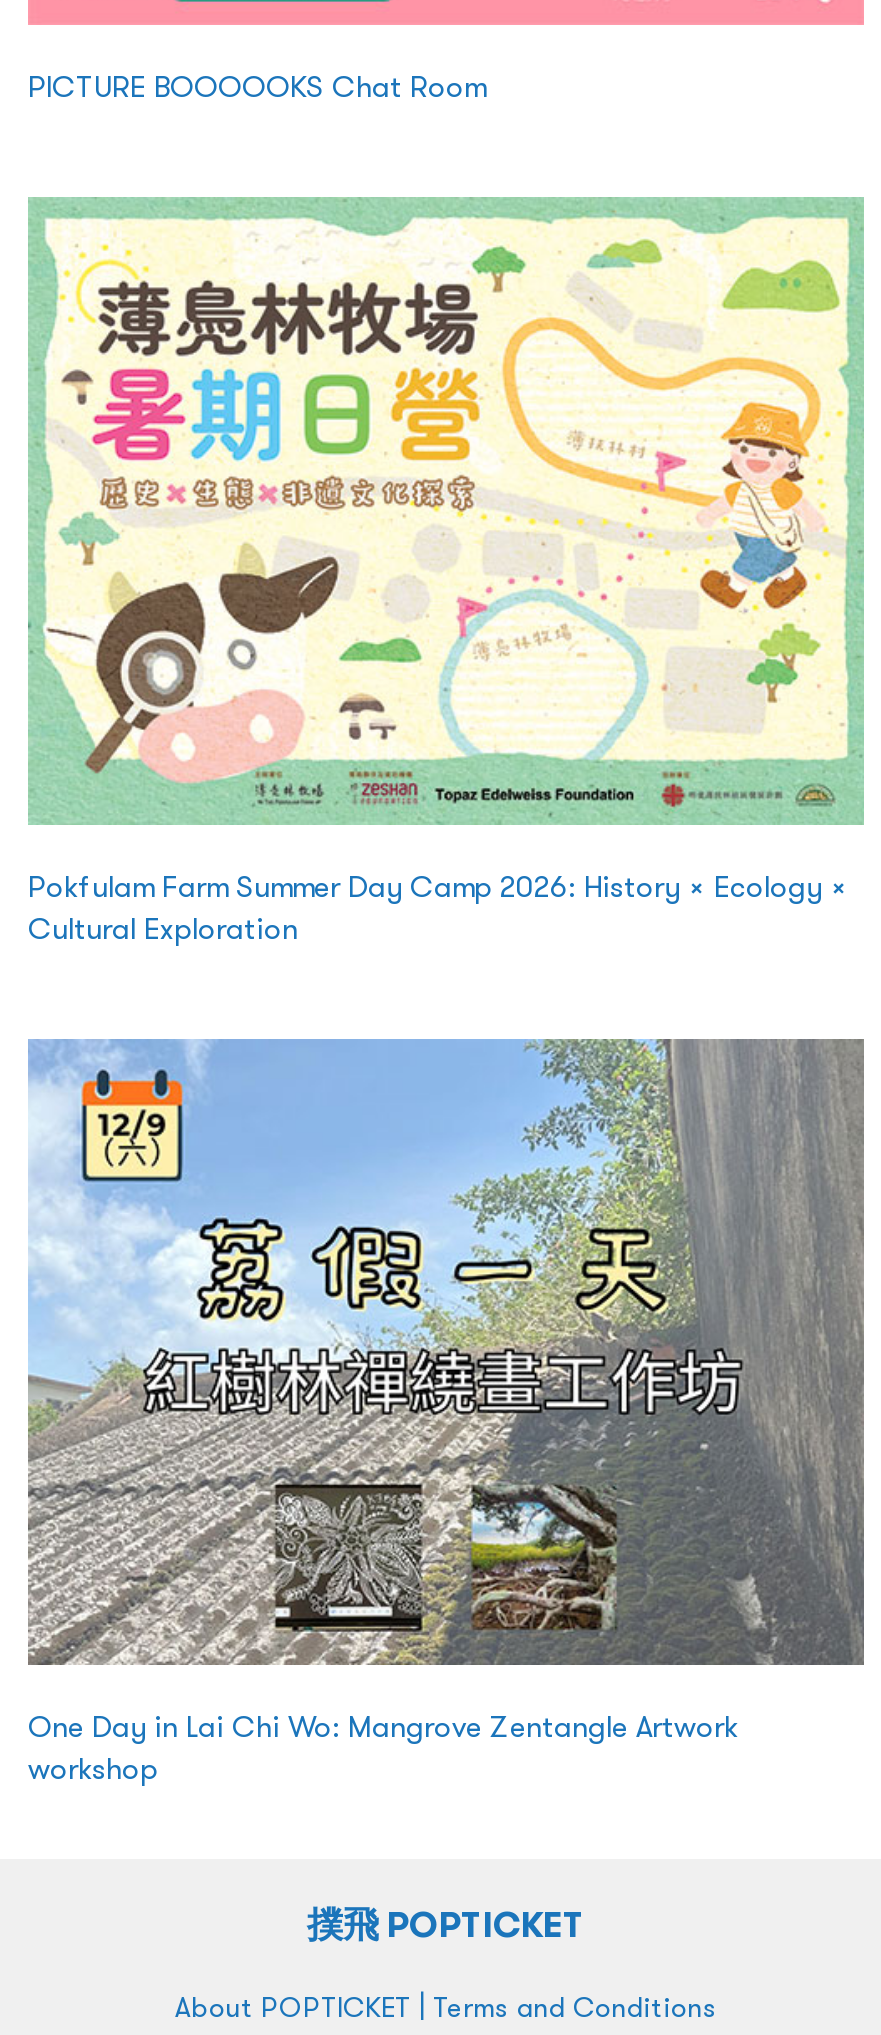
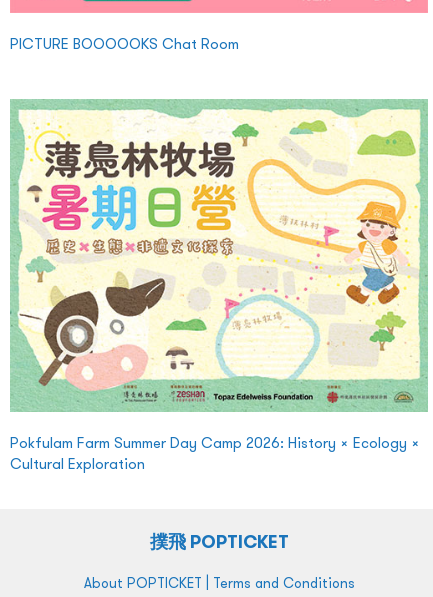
- [image]
- One Day in Lai Chi Wo: Mangrove Zentangle Artwork
- workshop
